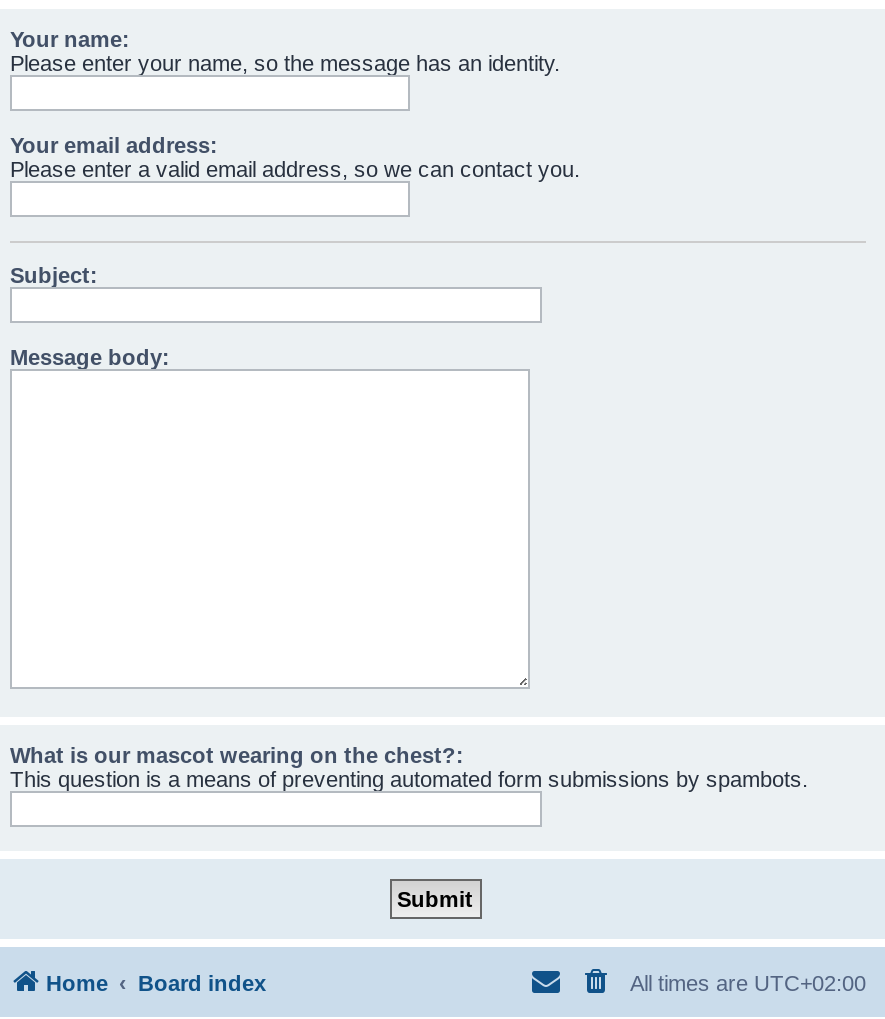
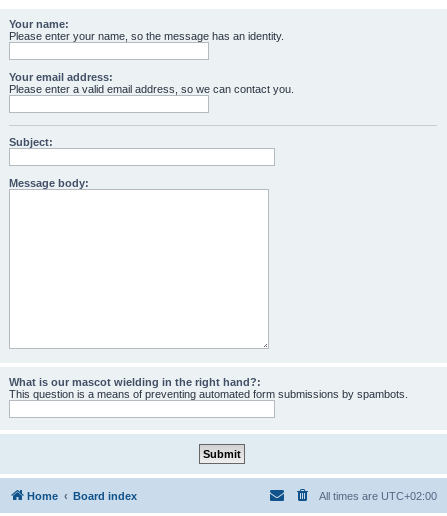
- What is our mascot wearing on the chest?:
+ What is our mascot wielding in the right hand?:
